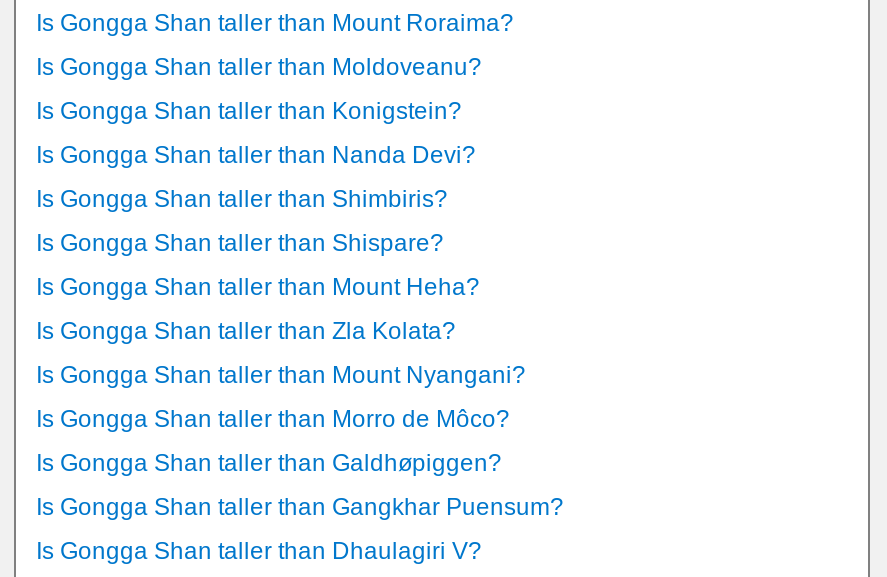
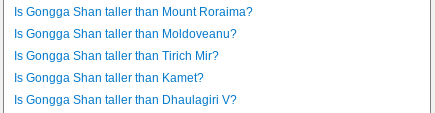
- Is Gongga Shan taller than Konigstein?
- Is Gongga Shan taller than Nanda Devi?
- Is Gongga Shan taller than Shimbiris?
- Is Gongga Shan taller than Shispare?
- Is Gongga Shan taller than Mount Heha?
- Is Gongga Shan taller than Zla Kolata?
- Is Gongga Shan taller than Mount Nyangani?
- Is Gongga Shan taller than Morro de Môco?
- Is Gongga Shan taller than Galdhøpiggen?
- Is Gongga Shan taller than Gangkhar Puensum?
+ Is Gongga Shan taller than Tirich Mir?
+ Is Gongga Shan taller than Kamet?
